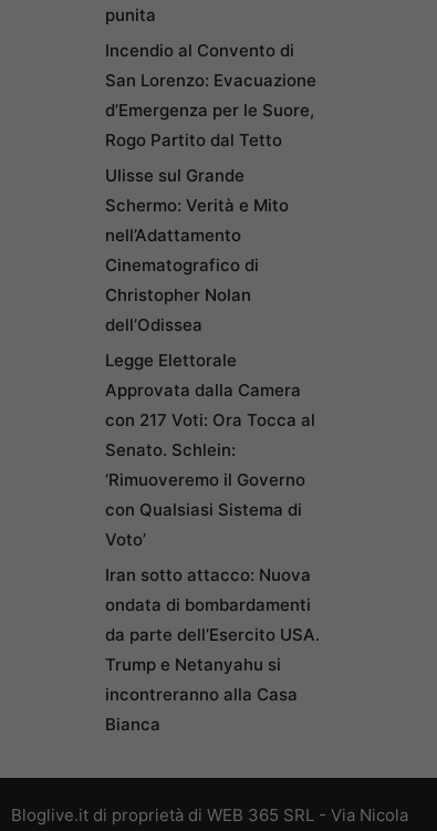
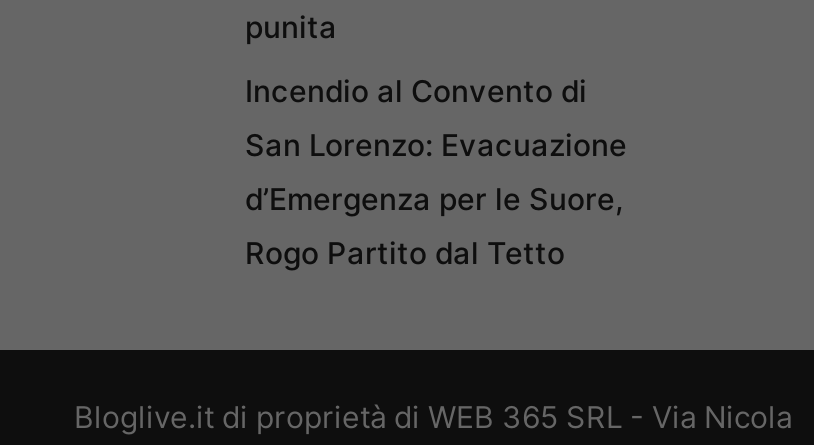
- Ulisse sul Grande
- Schermo: Verità e Mito
- nell’Adattamento
- Cinematografico di
- Christopher Nolan
- dell’Odissea
- Legge Elettorale
- Approvata dalla Camera
- con 217 Voti: Ora Tocca al
- Senato. Schlein:
- ‘Rimuoveremo il Governo
- con Qualsiasi Sistema di
- Voto’
- Iran sotto attacco: Nuova
- ondata di bombardamenti
- da parte dell’Esercito USA.
- Trump e Netanyahu si
- incontreranno alla Casa
- Bianca
